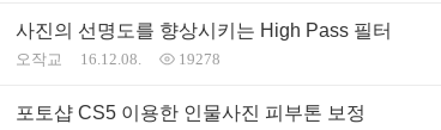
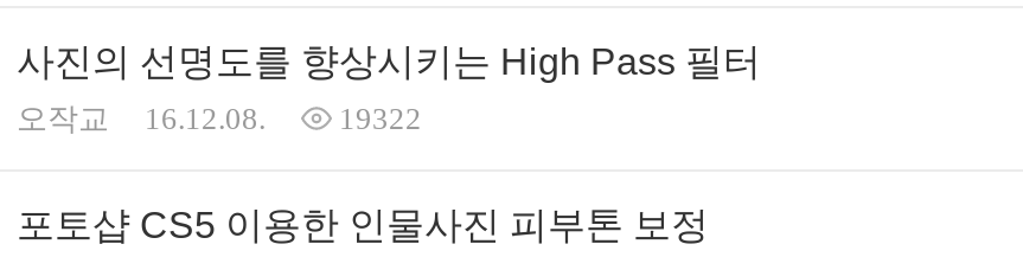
- 오작교 16.12.08. 19278
+ 오작교 16.12.08. 19322
